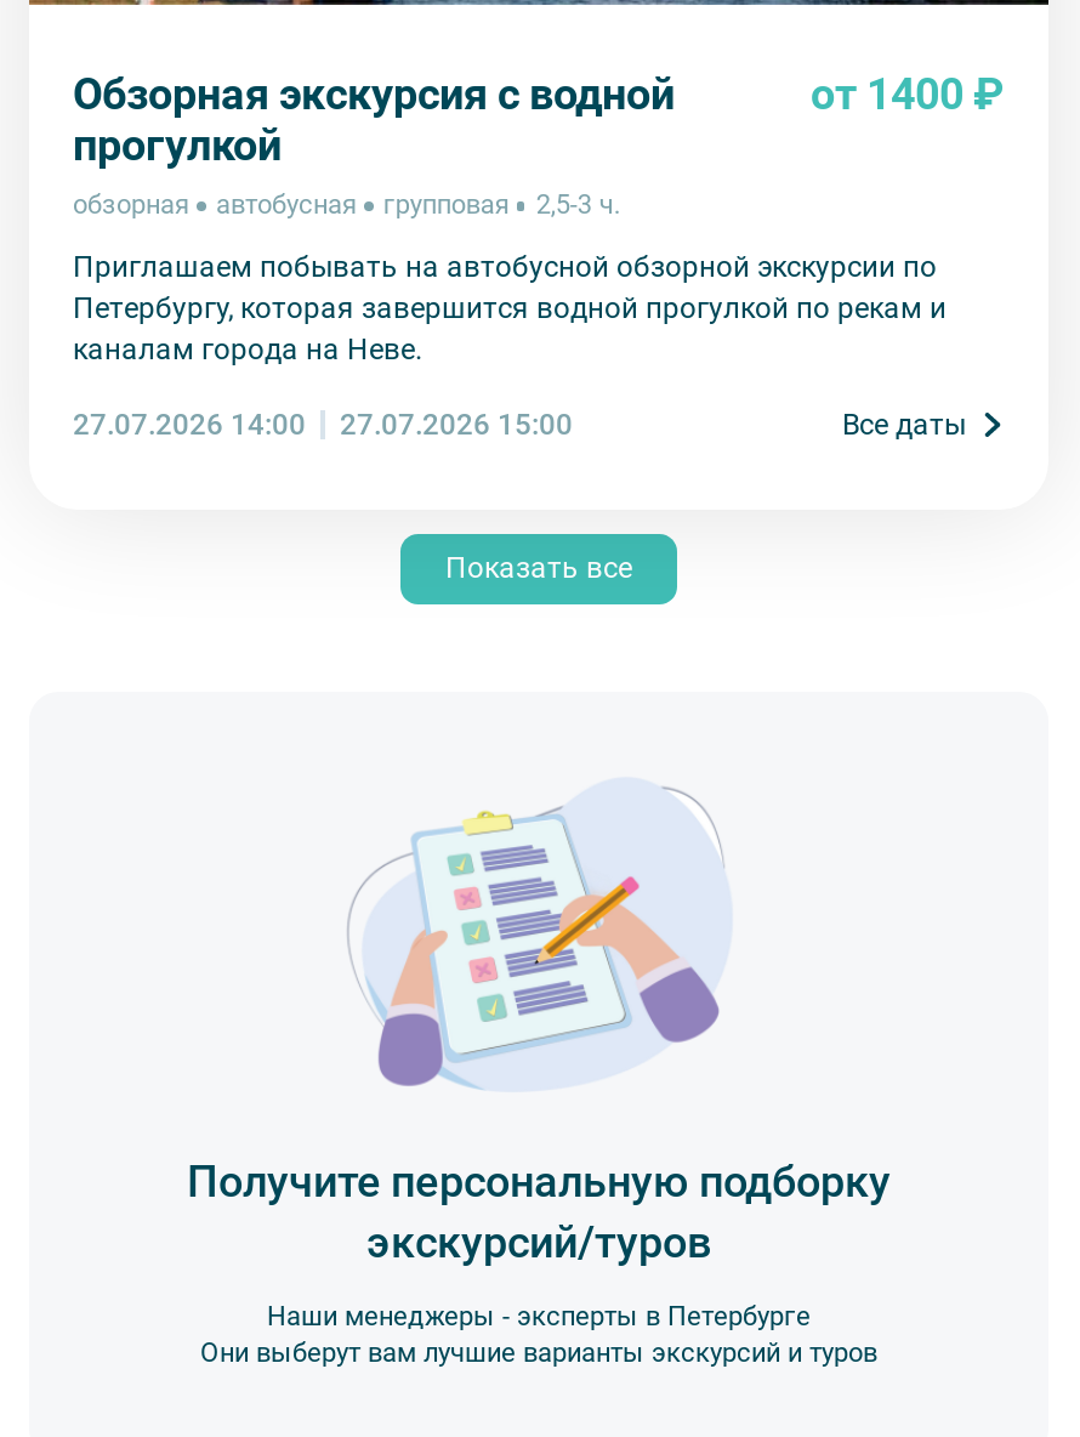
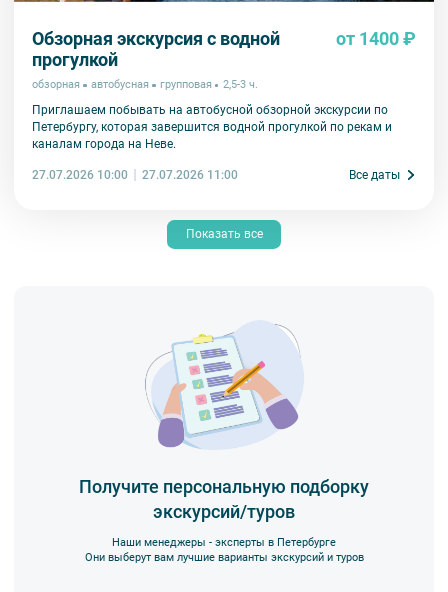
- 27.07.2026 14:00
+ 27.07.2026 10:00

- 27.07.2026 15:00
+ 27.07.2026 11:00
